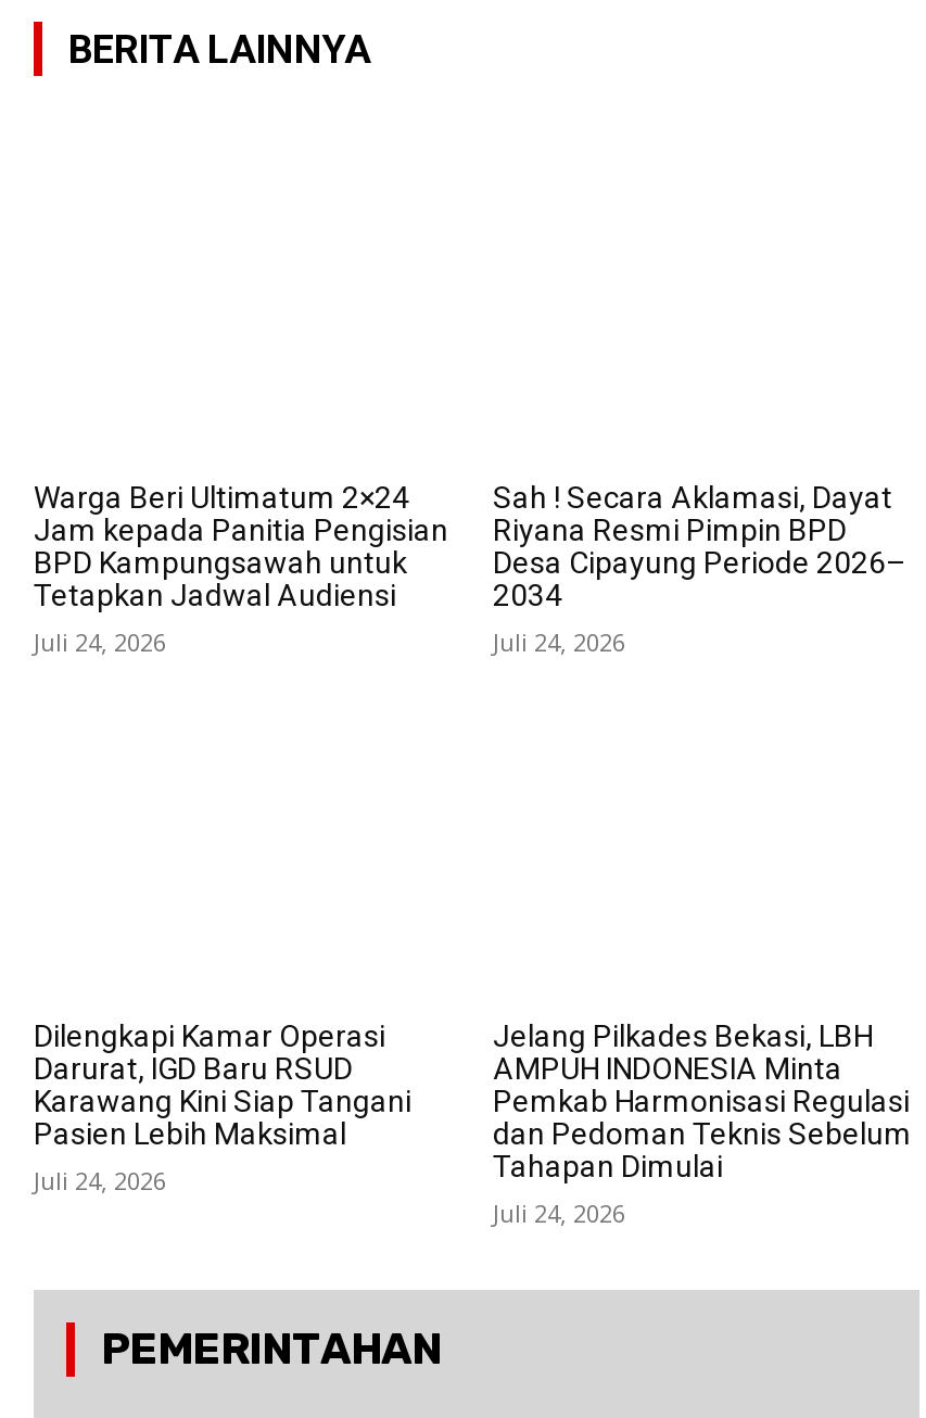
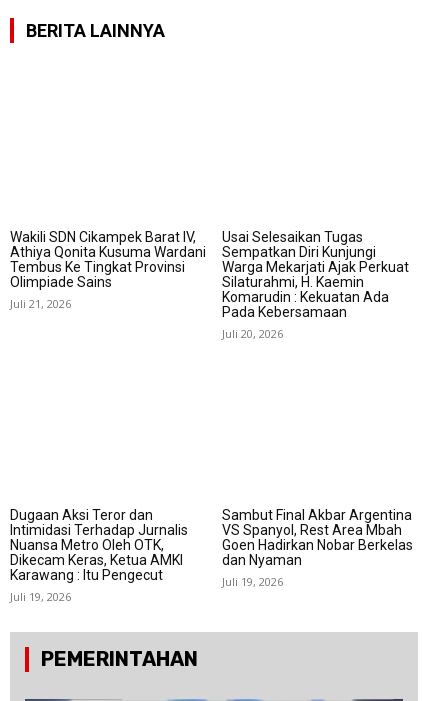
- Warga Beri Ultimatum 2×24
- Jam kepada Panitia Pengisian
- BPD Kampungsawah untuk
- Tetapkan Jadwal Audiensi
- Juli 24, 2026
+ Wakili SDN Cikampek Barat IV,
+ Athiya Qonita Kusuma Wardani
+ Tembus Ke Tingkat Provinsi
+ Olimpiade Sains
+ Juli 21, 2026

- Sah ! Secara Aklamasi, Dayat
- Riyana Resmi Pimpin BPD
- Desa Cipayung Periode 2026–
- 2034
- Juli 24, 2026
+ Usai Selesaikan Tugas
+ Sempatkan Diri Kunjungi
+ Warga Mekarjati Ajak Perkuat
+ Silaturahmi, H. Kaemin
+ Komarudin : Kekuatan Ada
+ Pada Kebersamaan
+ Juli 20, 2026

- Dilengkapi Kamar Operasi
- Darurat, IGD Baru RSUD
- Karawang Kini Siap Tangani
- Pasien Lebih Maksimal
- Juli 24, 2026
+ Dugaan Aksi Teror dan
+ Intimidasi Terhadap Jurnalis
+ Nuansa Metro Oleh OTK,
+ Dikecam Keras, Ketua AMKI
+ Karawang : Itu Pengecut
+ Juli 19, 2026

- Jelang Pilkades Bekasi, LBH
- AMPUH INDONESIA Minta
- Pemkab Harmonisasi Regulasi
- dan Pedoman Teknis Sebelum
- Tahapan Dimulai
- Juli 24, 2026
+ Sambut Final Akbar Argentina
+ VS Spanyol, Rest Area Mbah
+ Goen Hadirkan Nobar Berkelas
+ dan Nyaman
+ Juli 19, 2026
